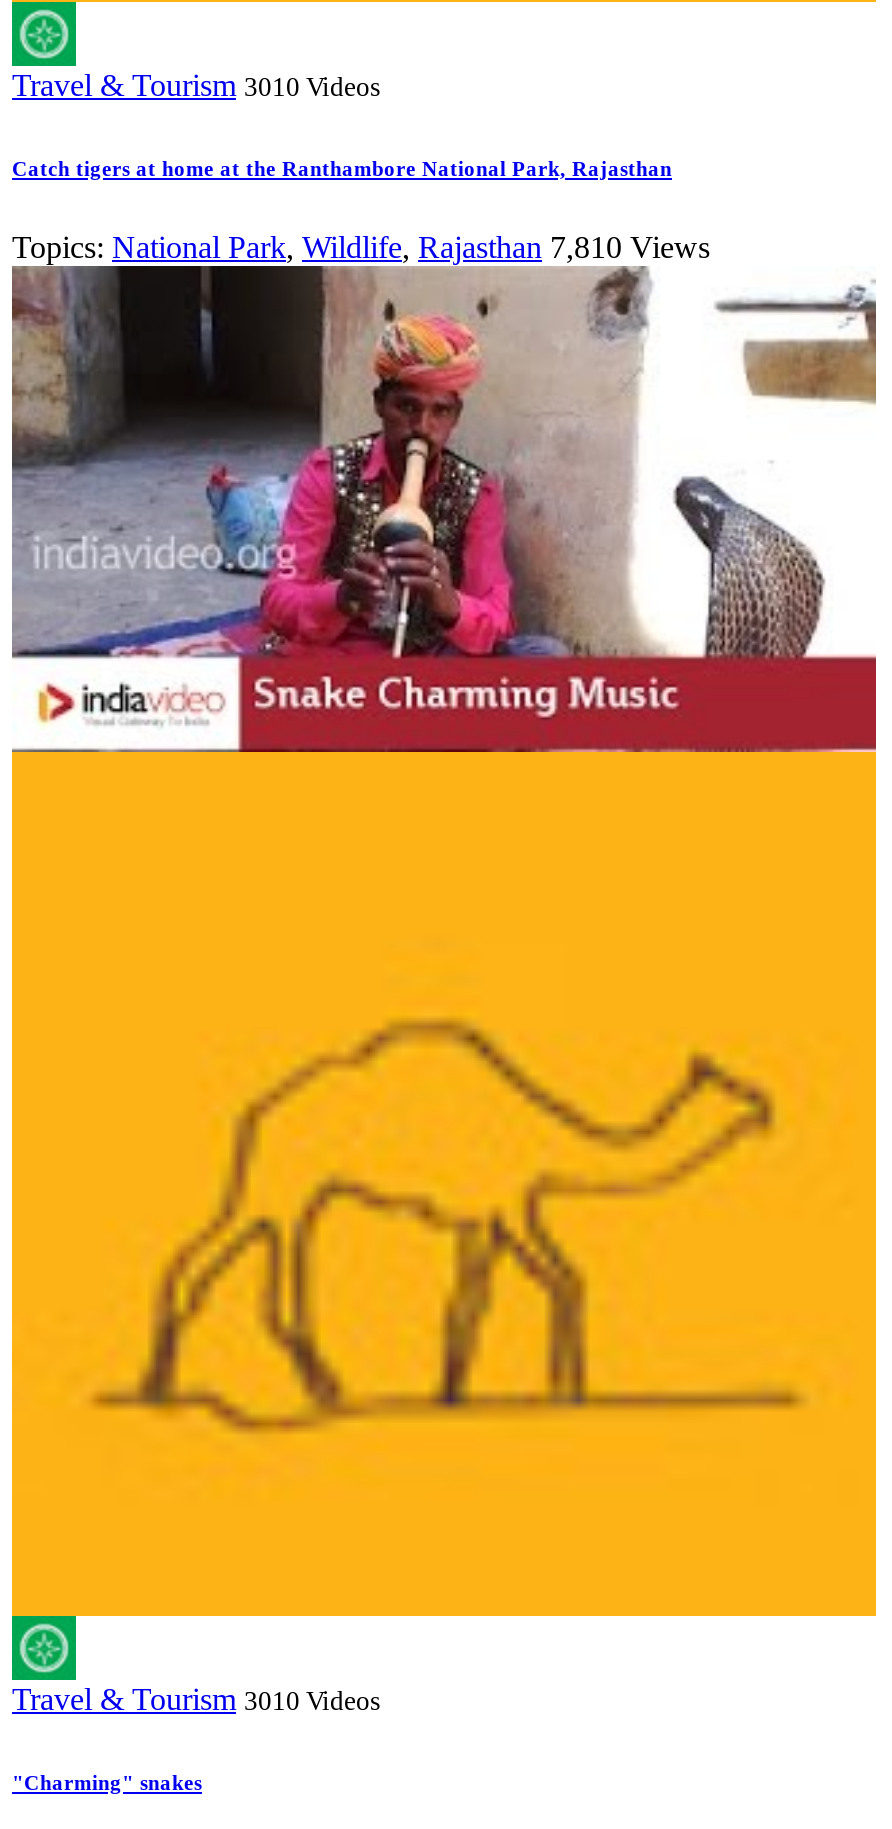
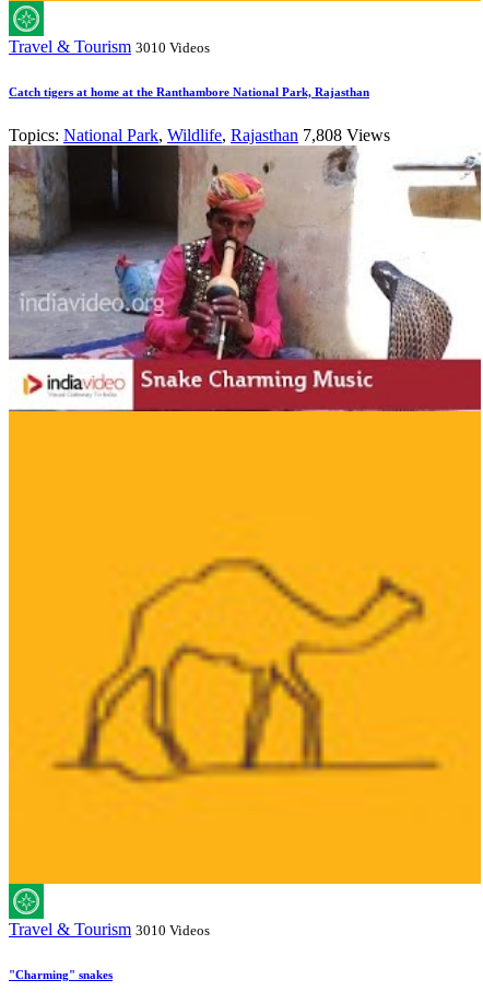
- Topics: National Park, Wildlife, Rajasthan 7,810 Views
+ Topics: National Park, Wildlife, Rajasthan 7,808 Views
